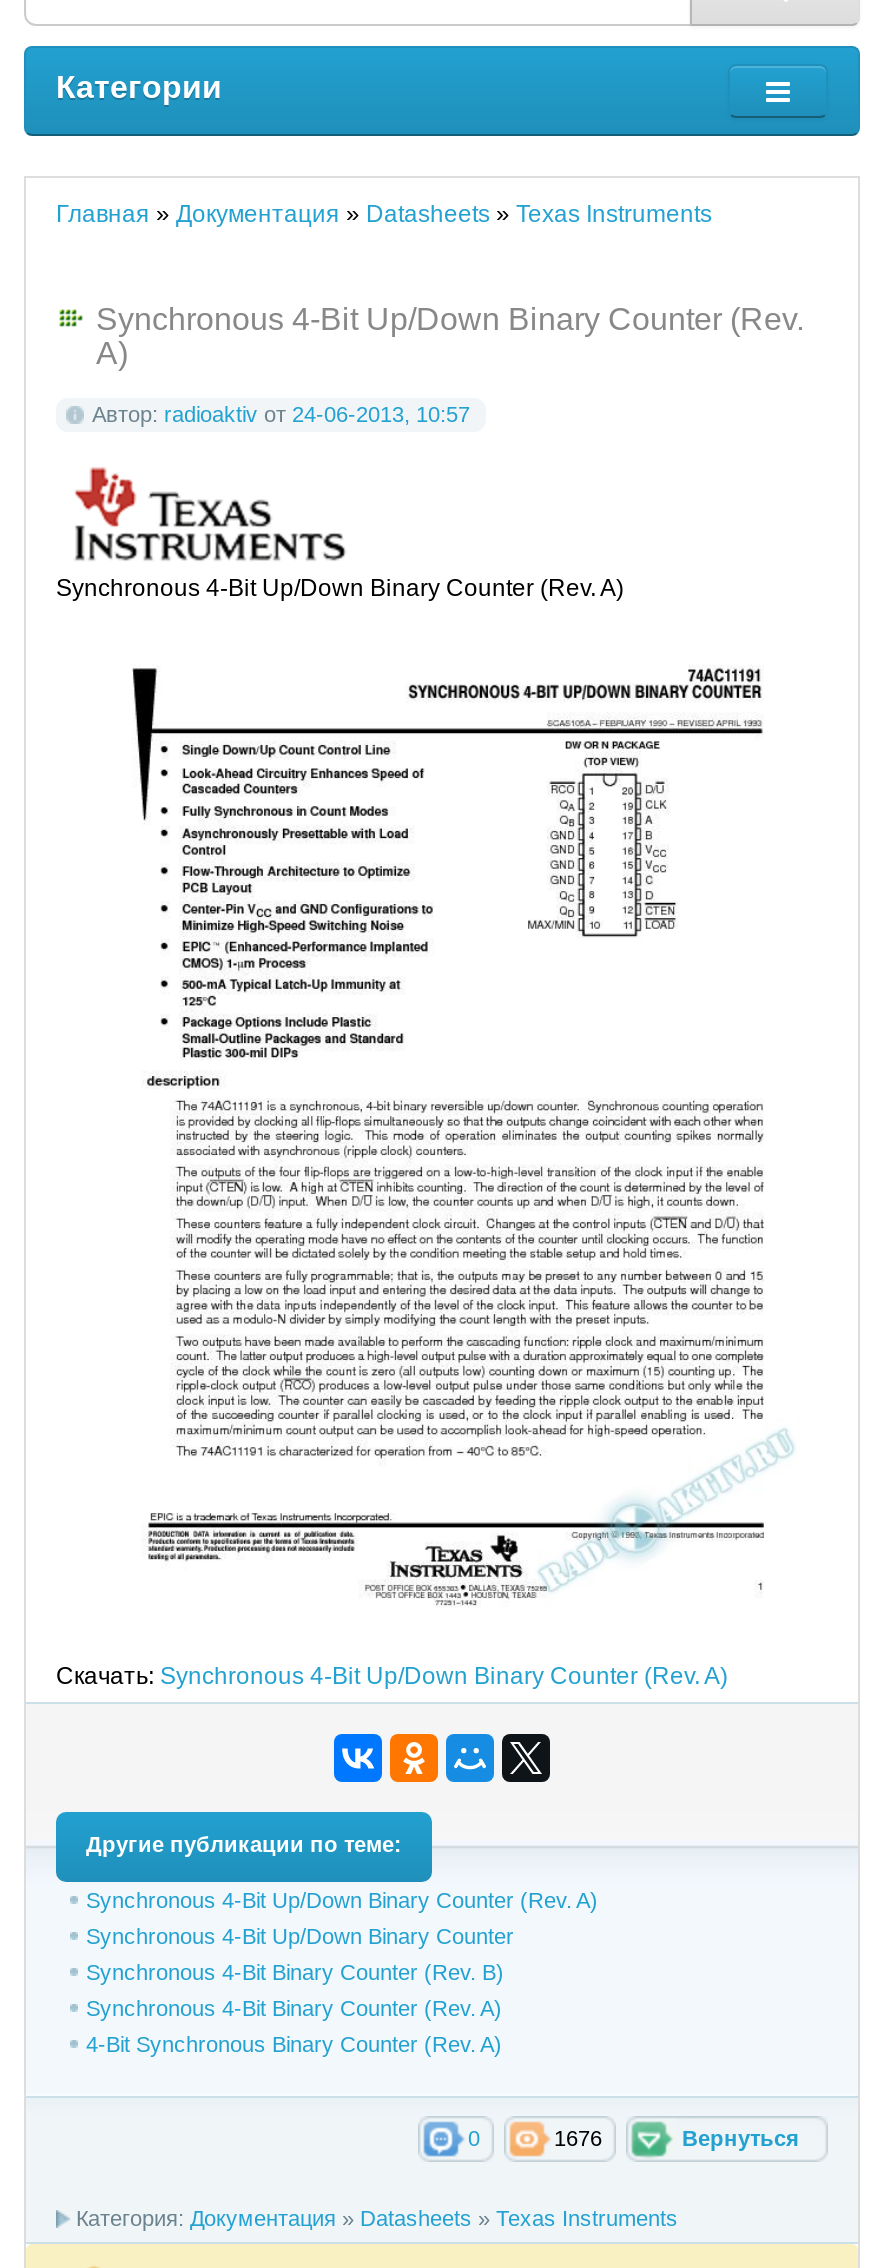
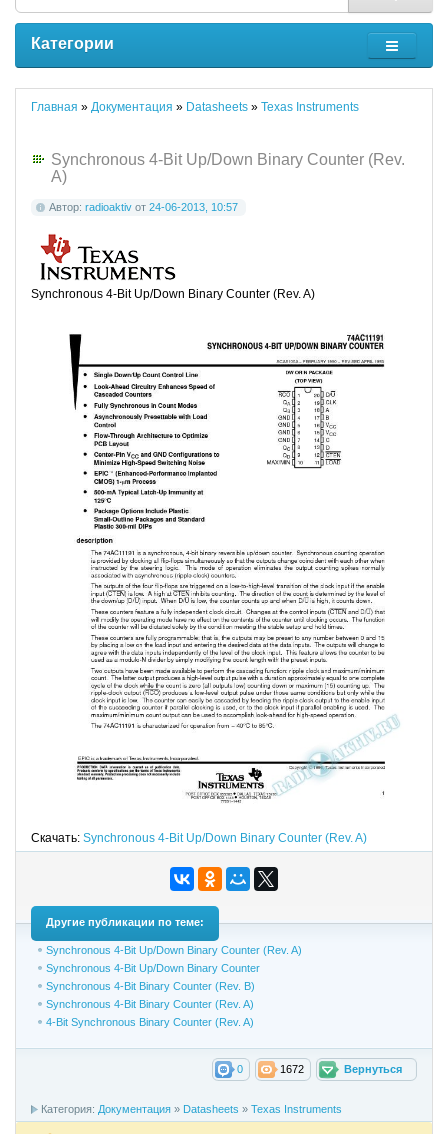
- 1676
+ 1672
